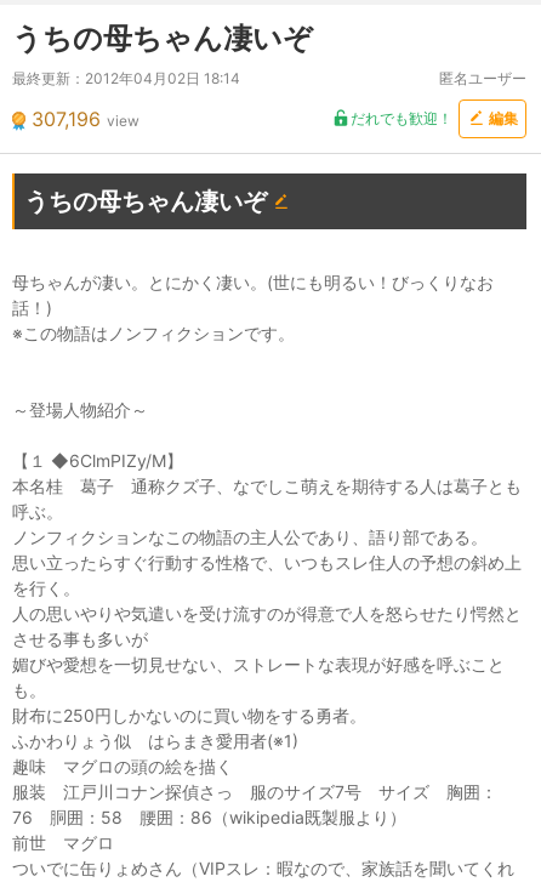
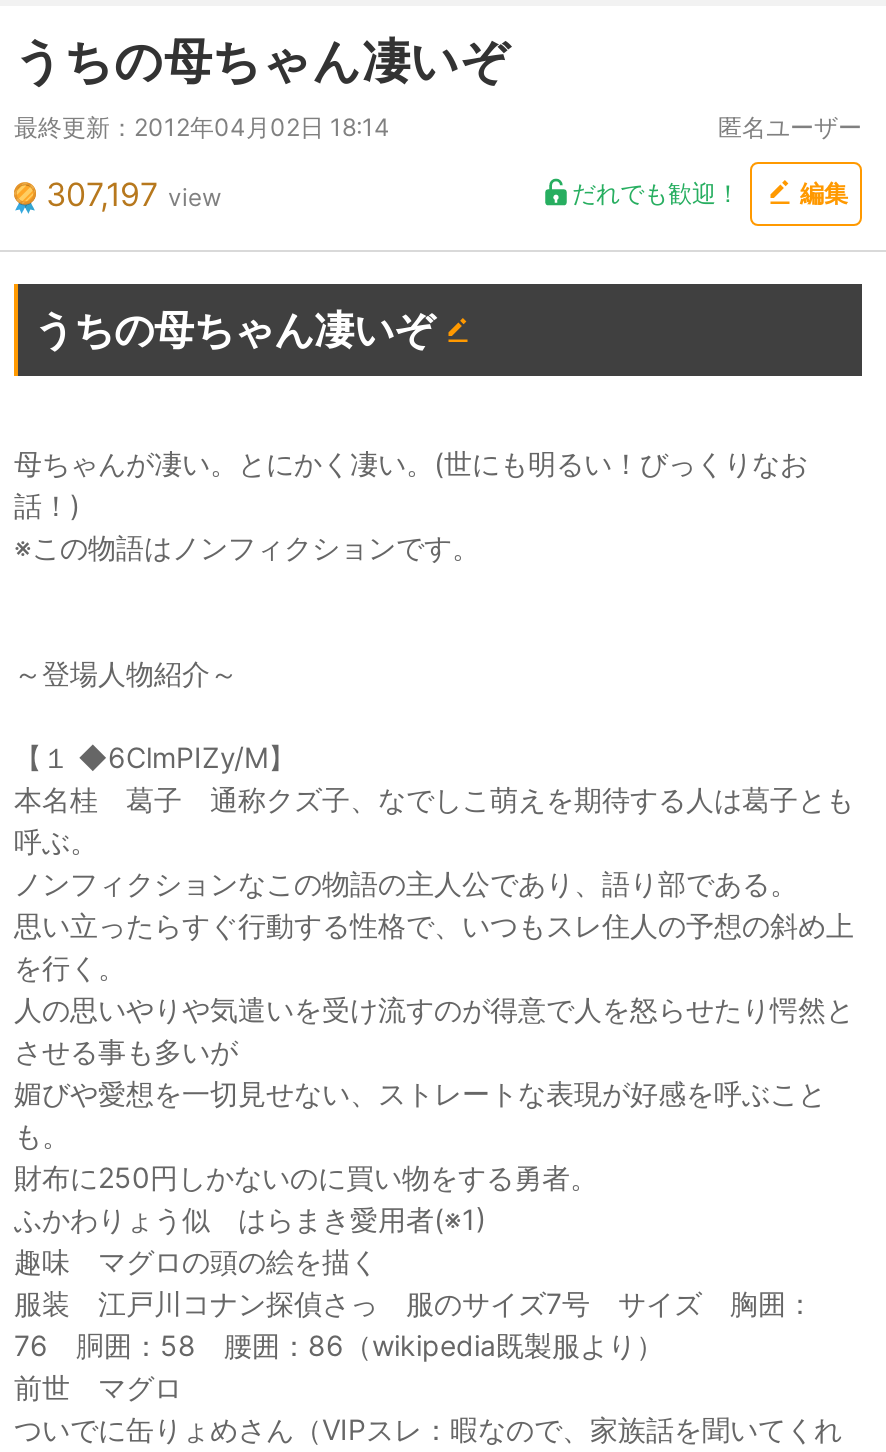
- 307,196 view
+ 307,197 view
